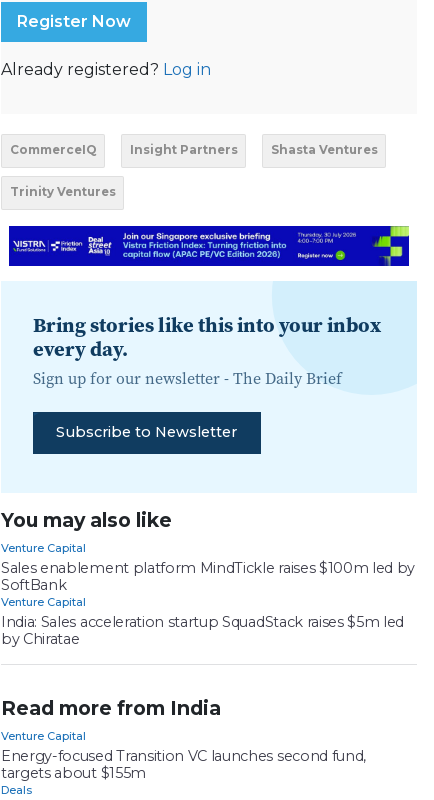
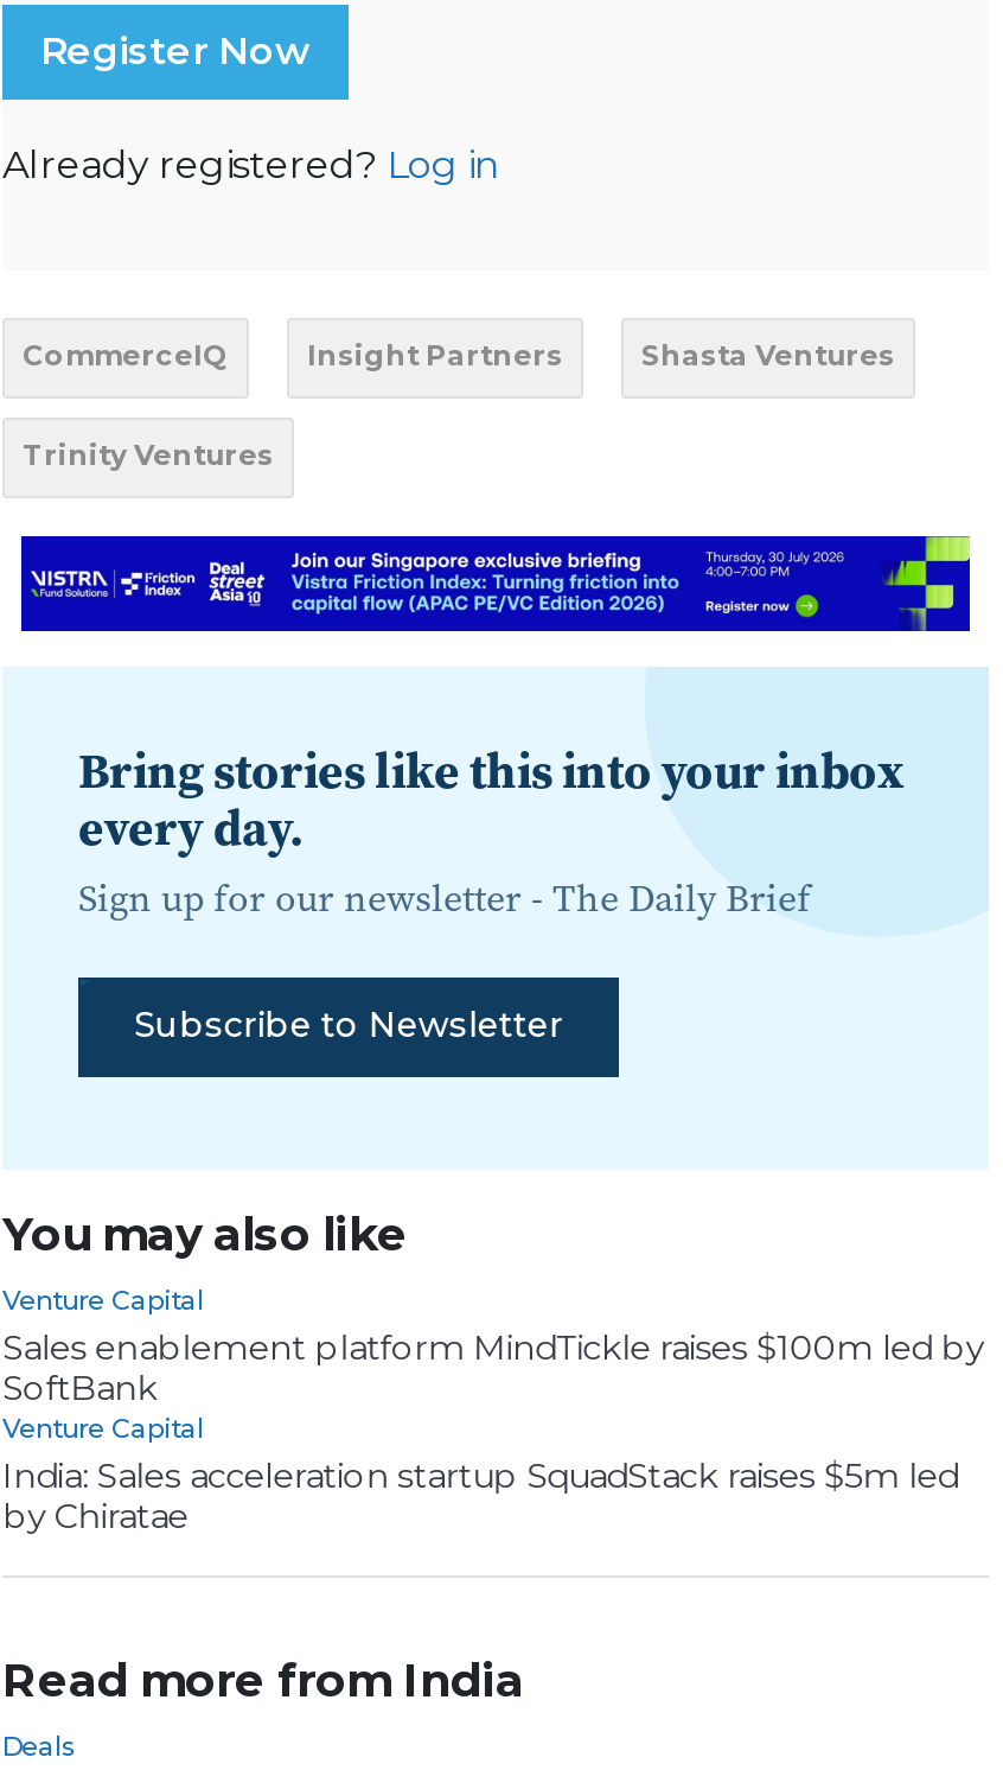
- Venture Capital
- Energy-focused Transition VC launches second fund,
- targets about $155m
